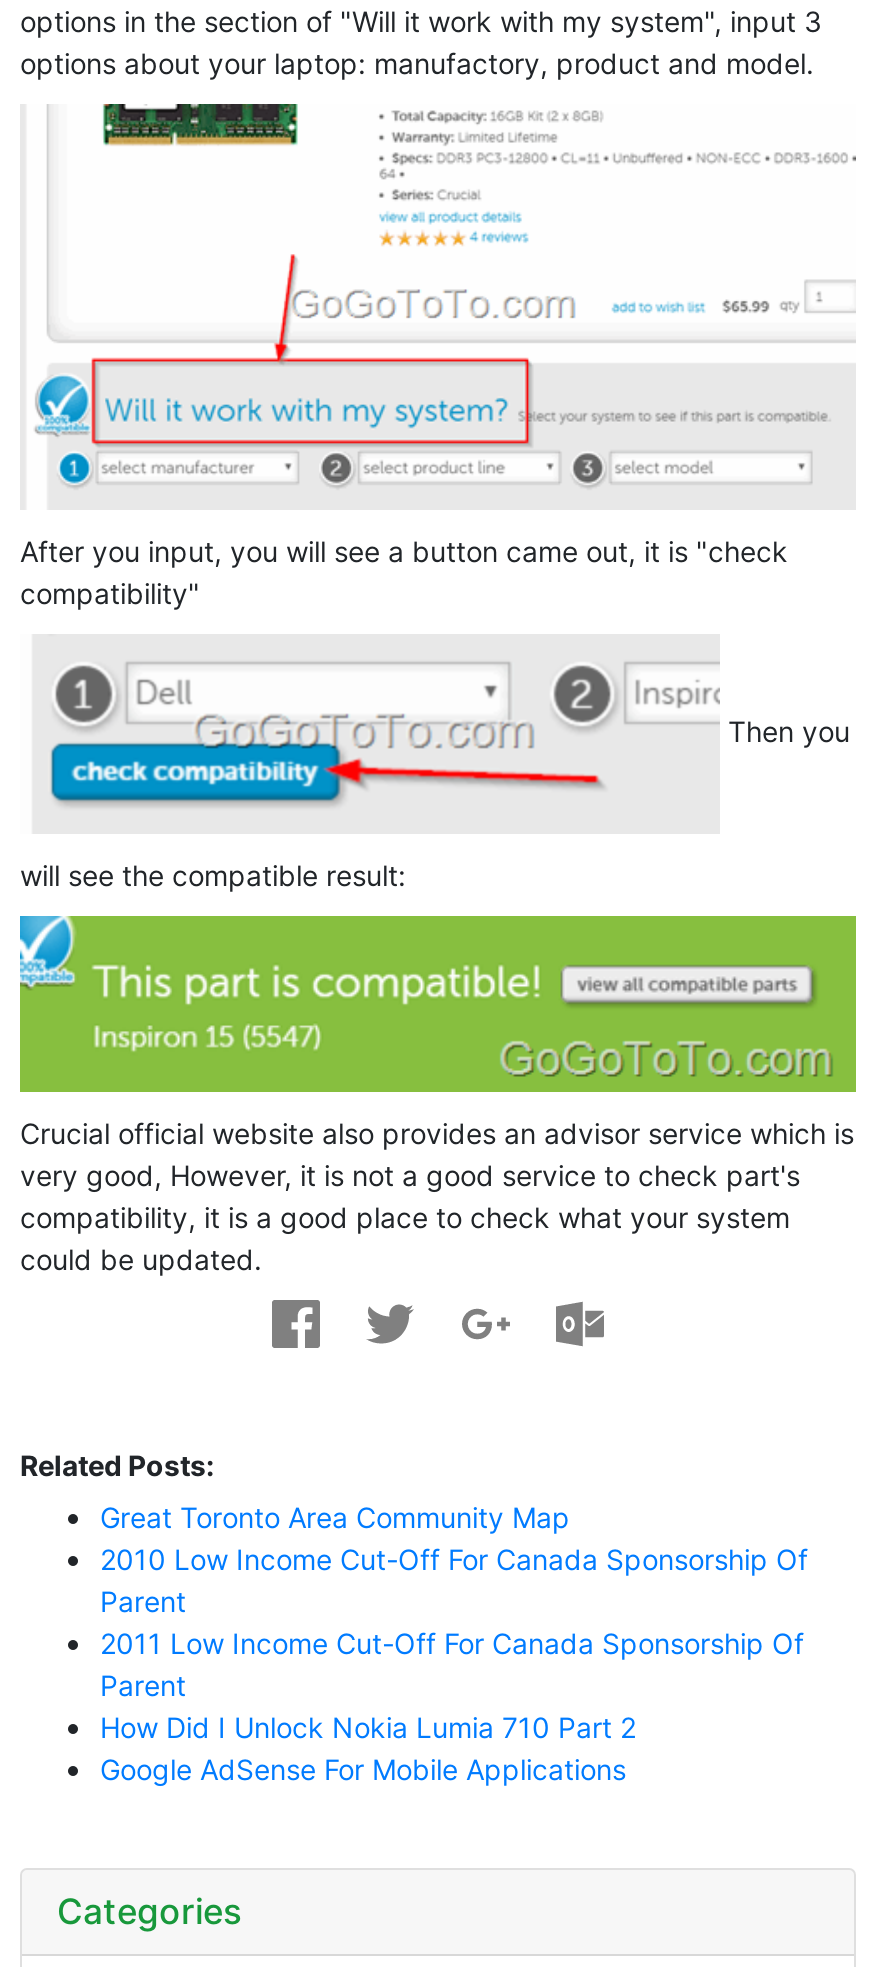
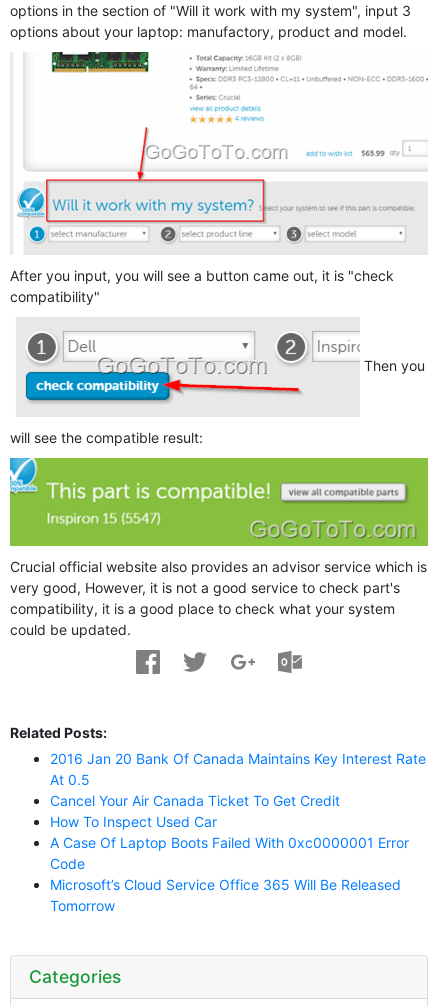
- Great Toronto Area Community Map
- 2010 Low Income Cut-Off For Canada Sponsorship Of
- Parent
- 2011 Low Income Cut-Off For Canada Sponsorship Of
- Parent
- How Did I Unlock Nokia Lumia 710 Part 2
- Google AdSense For Mobile Applications
+ 2016 Jan 20 Bank Of Canada Maintains Key Interest Rate
+ At 0.5
+ Cancel Your Air Canada Ticket To Get Credit
+ How To Inspect Used Car
+ A Case Of Laptop Boots Failed With 0xc0000001 Error
+ Code
+ Microsoft’s Cloud Service Office 365 Will Be Released
+ Tomorrow
